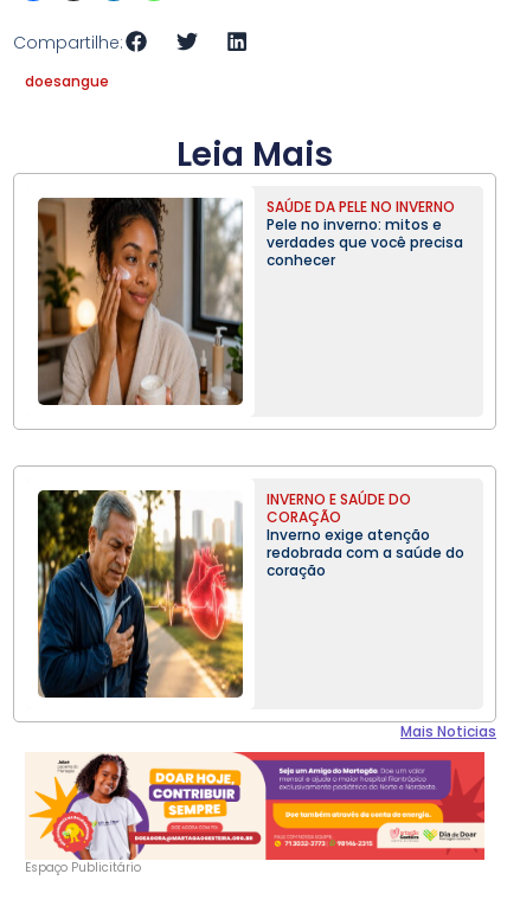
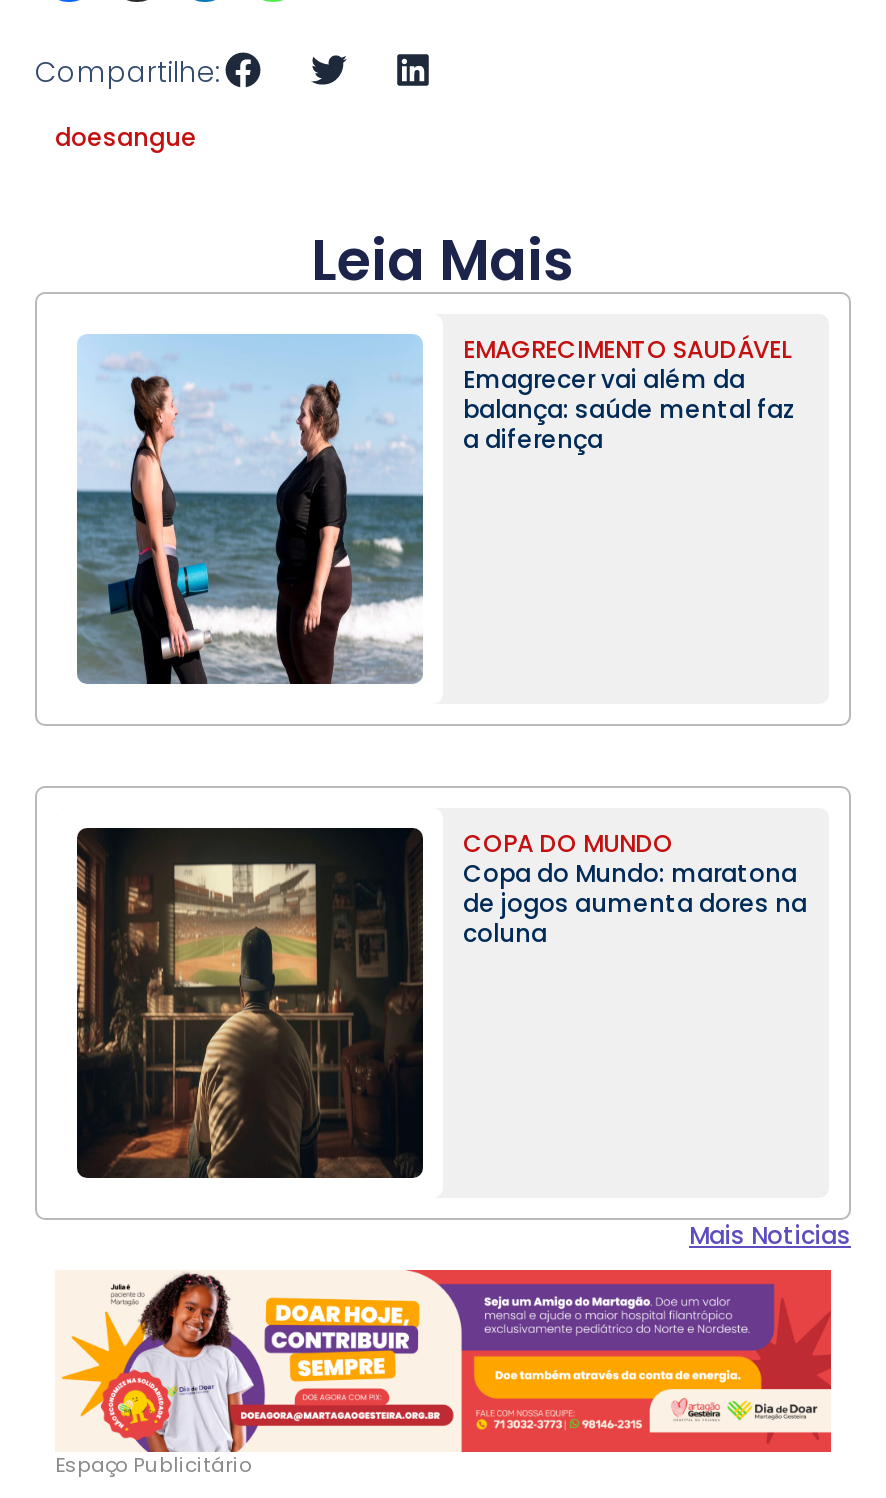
- [image]
- SAÚDE DA PELE NO INVERNO
- Pele no inverno: mitos e
- verdades que você precisa
- conhecer
+ [image]
+ EMAGRECIMENTO SAUDÁVEL
+ Emagrecer vai além da
+ balança: saúde mental faz
+ a diferença

- [image]
- INVERNO E SAÚDE DO
- CORAÇÃO
- Inverno exige atenção
- redobrada com a saúde do
- coração
+ [image]
+ COPA DO MUNDO
+ Copa do Mundo: maratona
+ de jogos aumenta dores na
+ coluna
